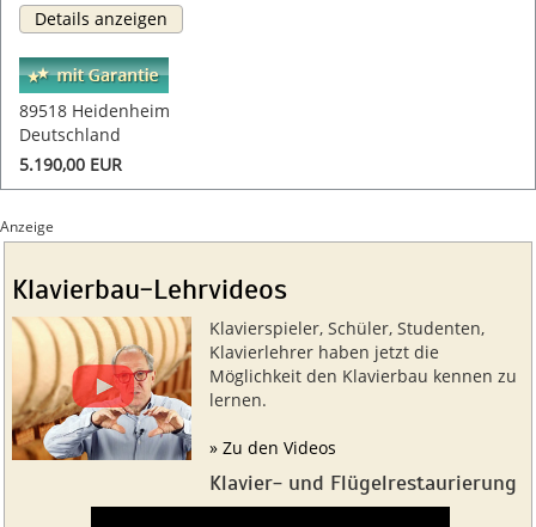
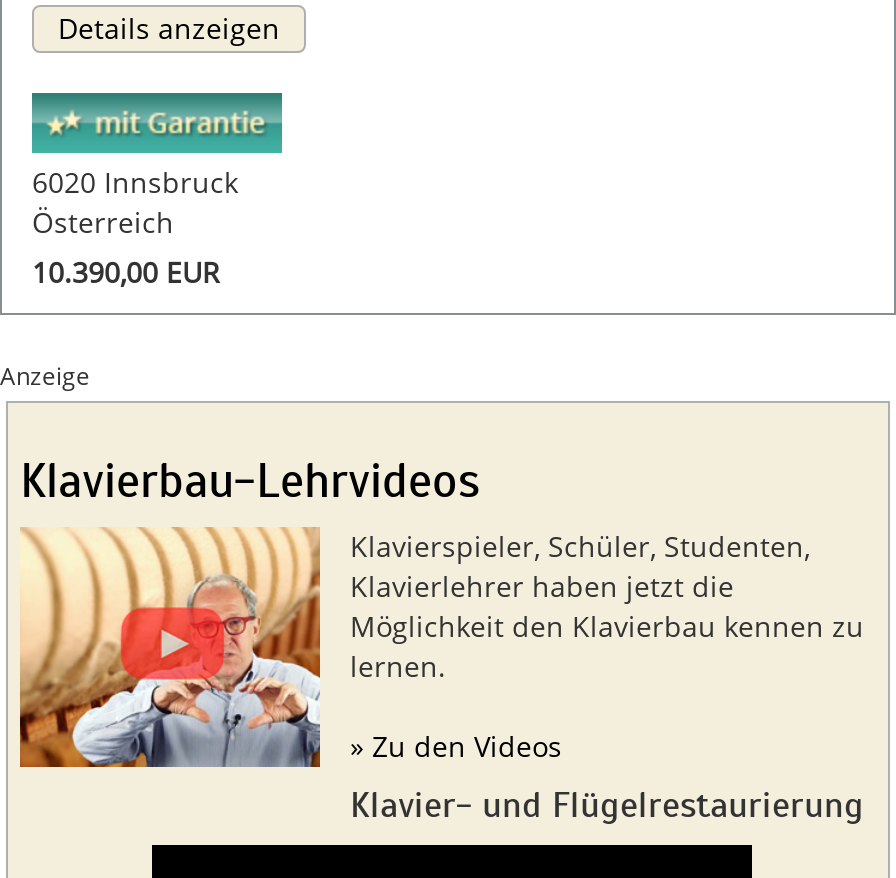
- 89518 Heidenheim
- Deutschland
- 5.190,00 EUR
+ 6020 Innsbruck
+ Österreich
+ 10.390,00 EUR
